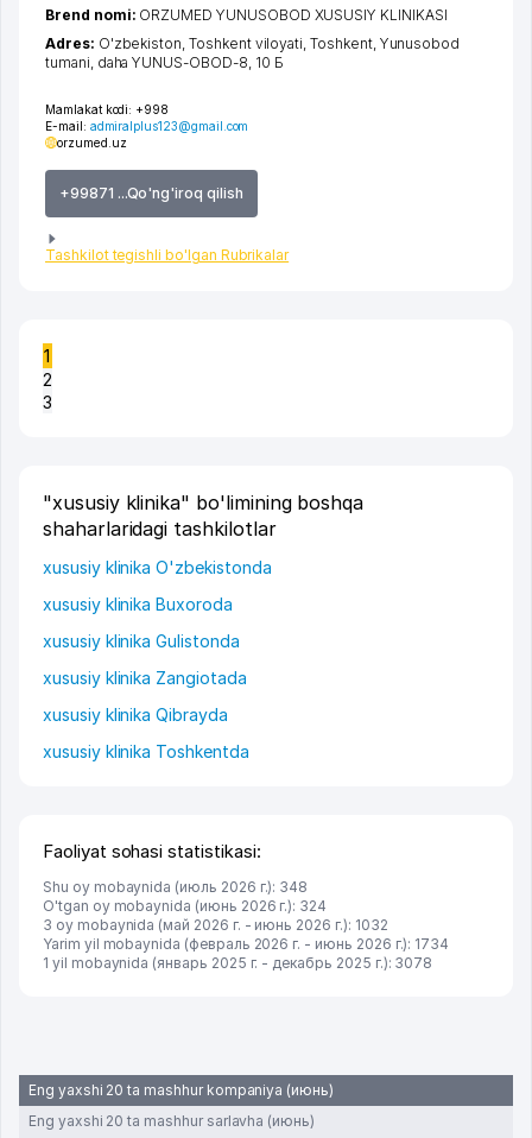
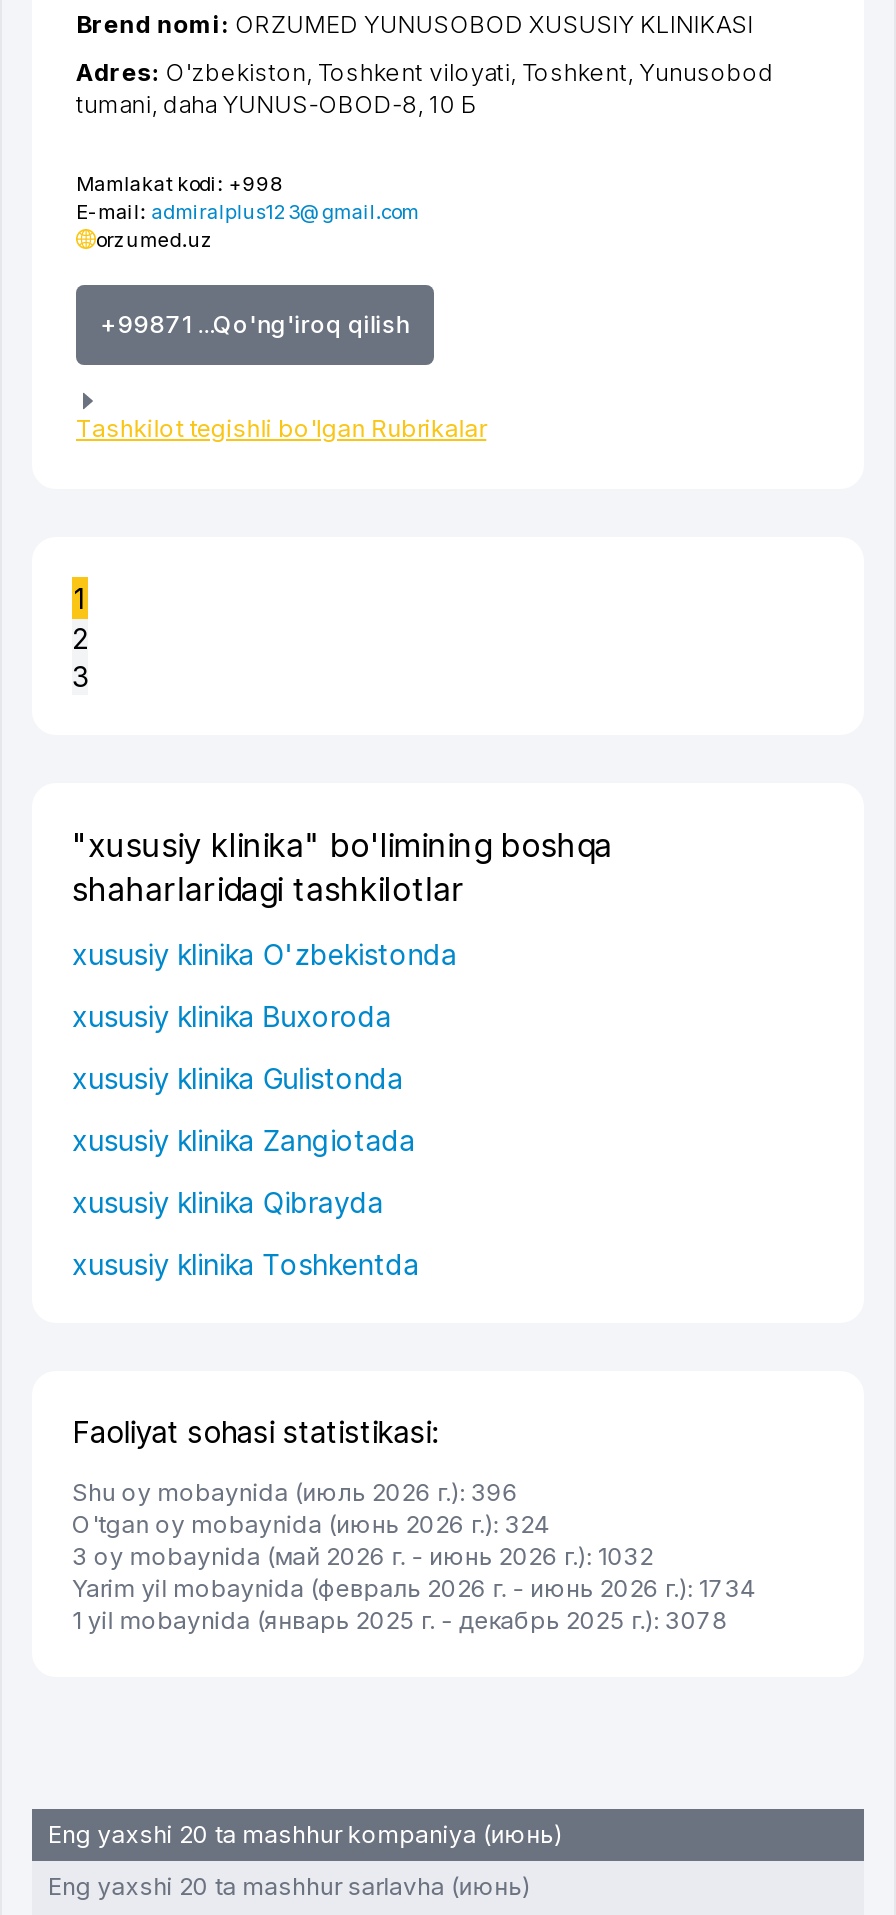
- Shu oy mobaynida (июль 2026 г.): 348
+ Shu oy mobaynida (июль 2026 г.): 396
